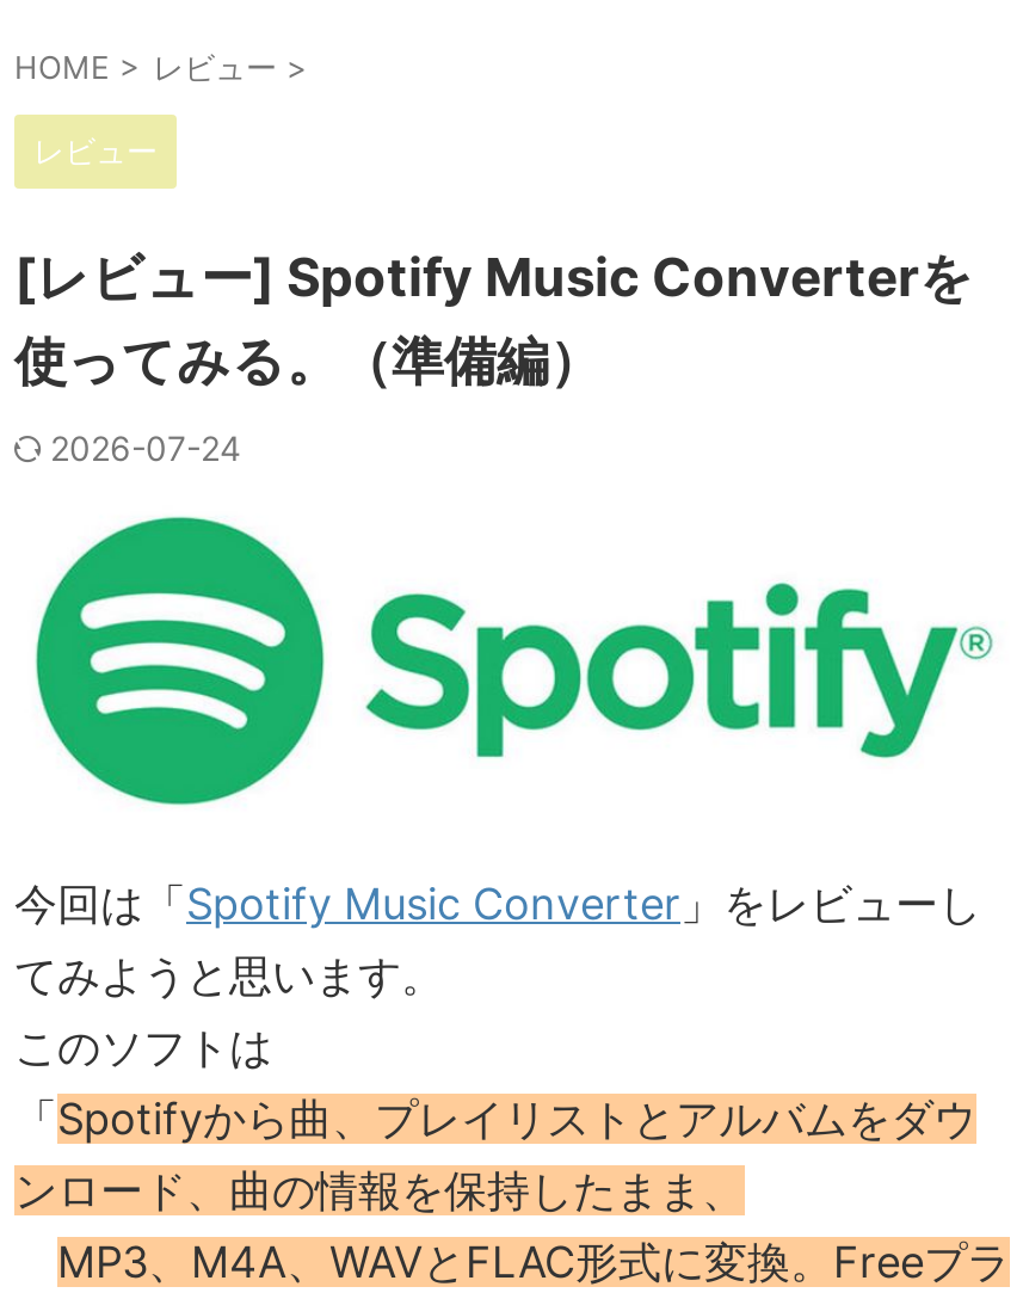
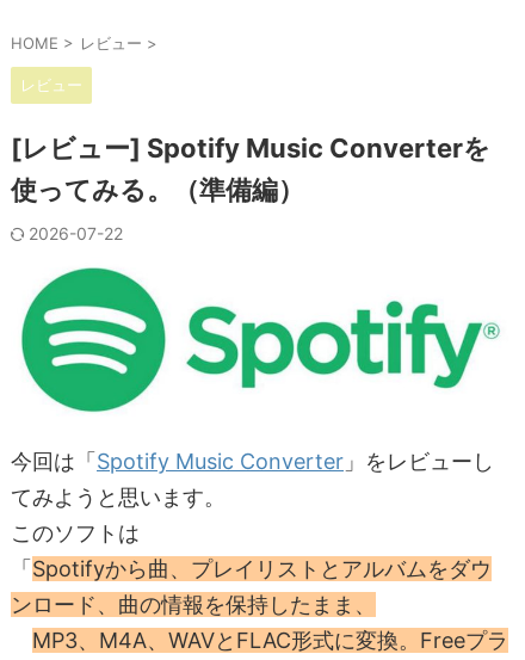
- 2026-07-24
+ 2026-07-22
